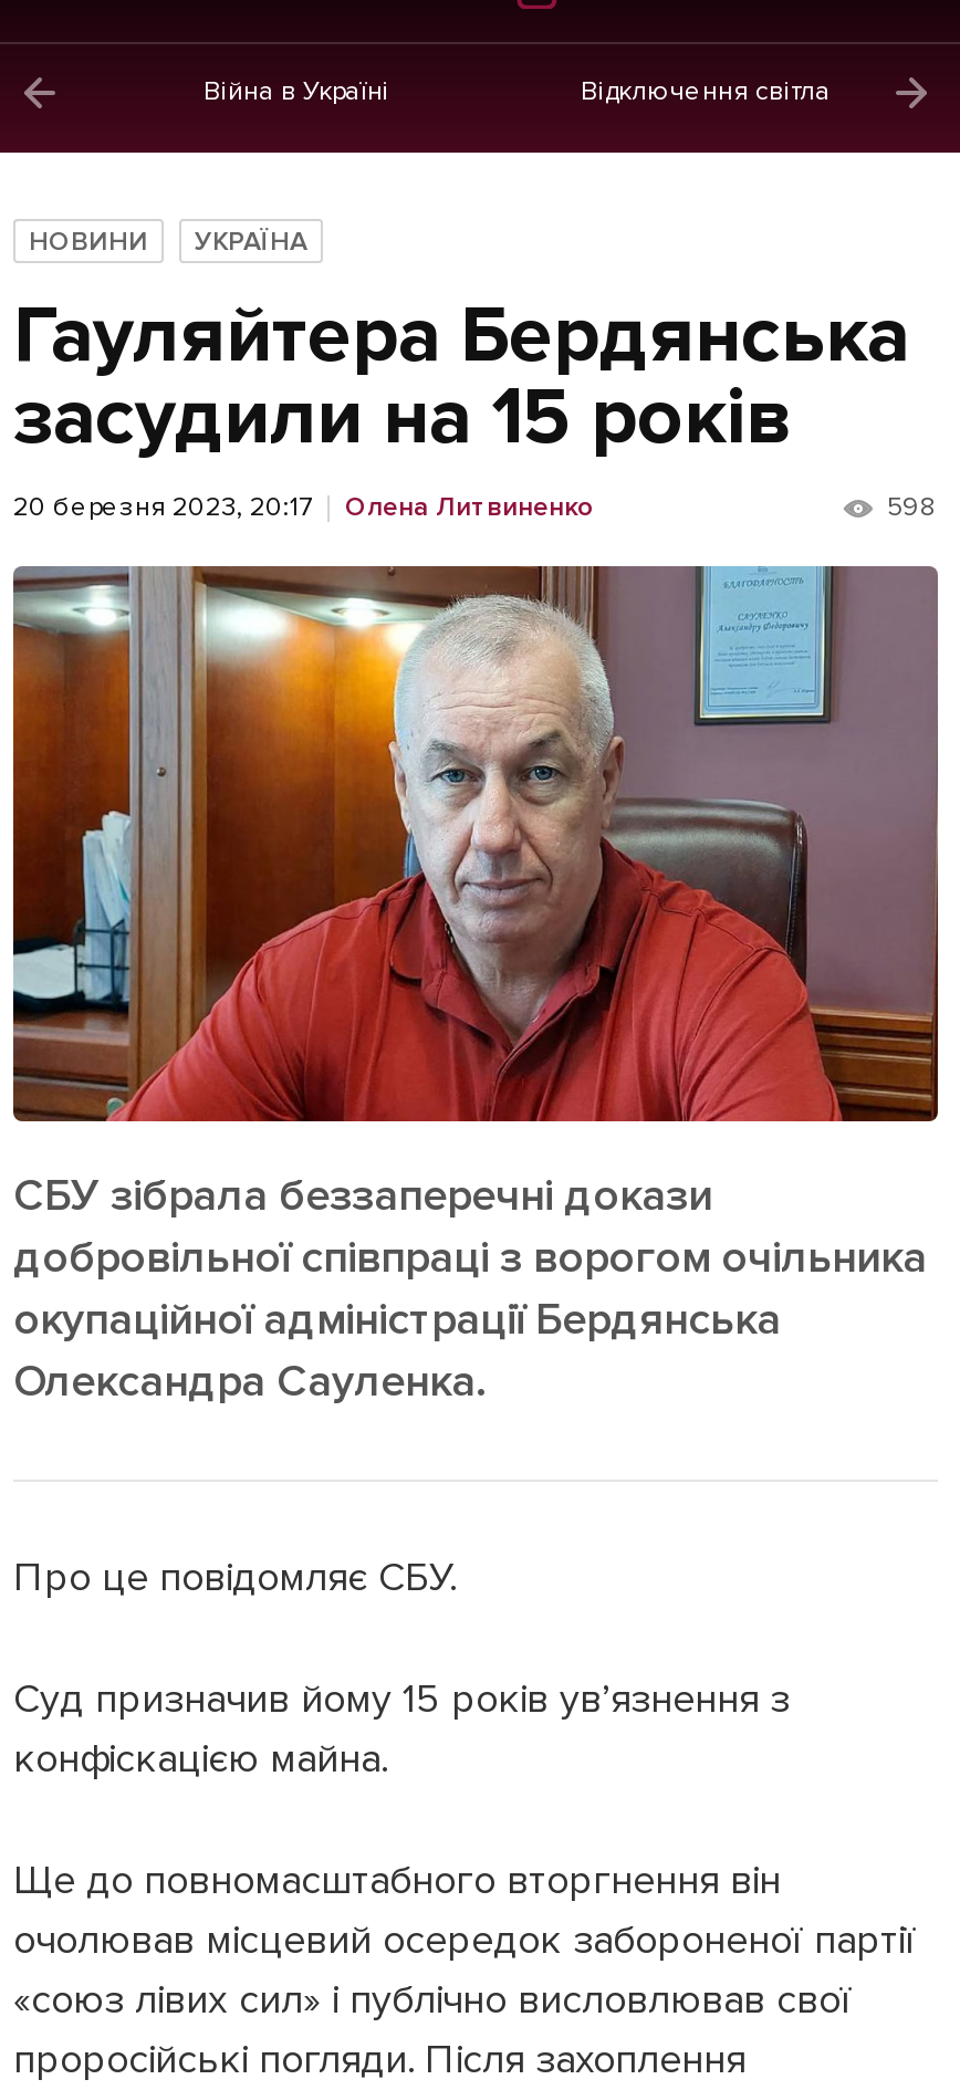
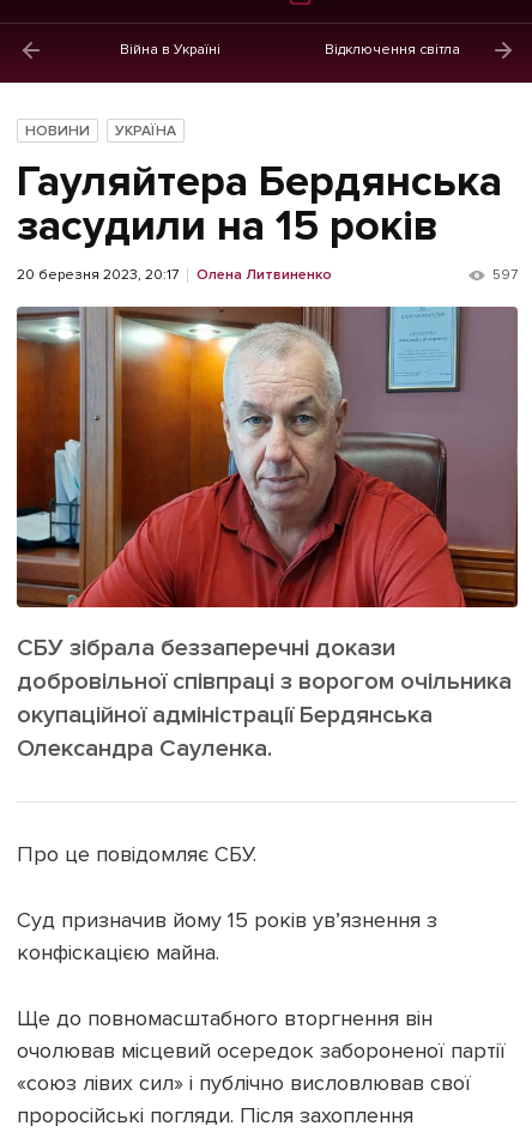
- 598
+ 597
